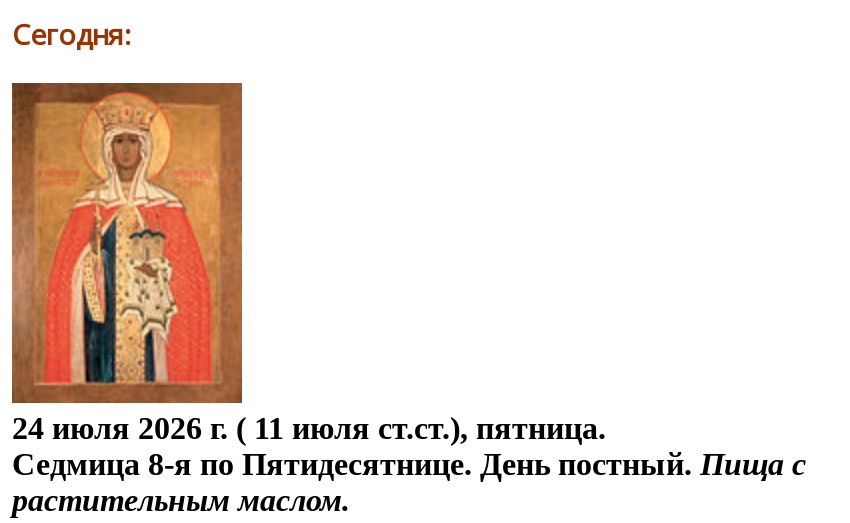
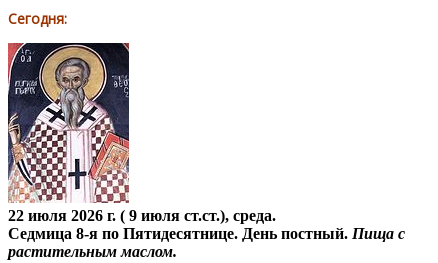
- [image]
- 24 июля 2026 г. ( 11 июля ст.ст.), пятница.
+ [image]
+ 22 июля 2026 г. ( 9 июля ст.ст.), среда.
